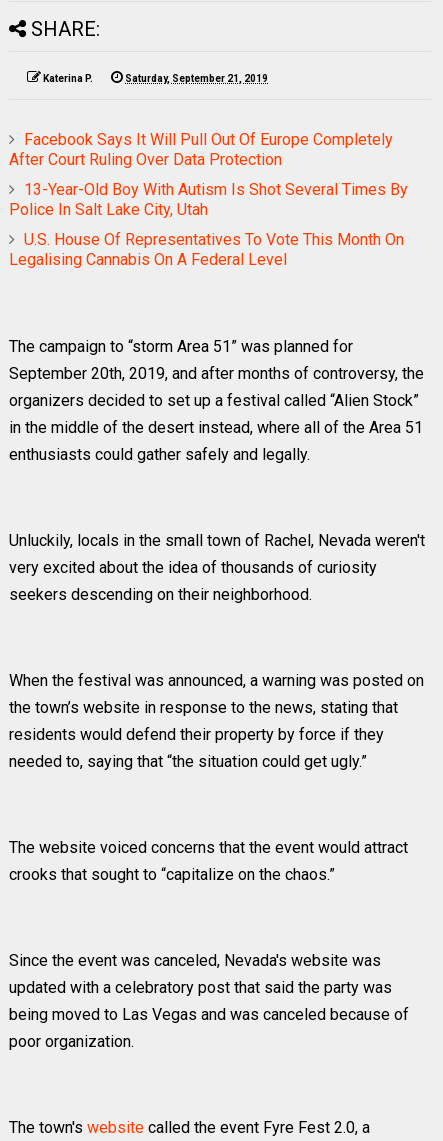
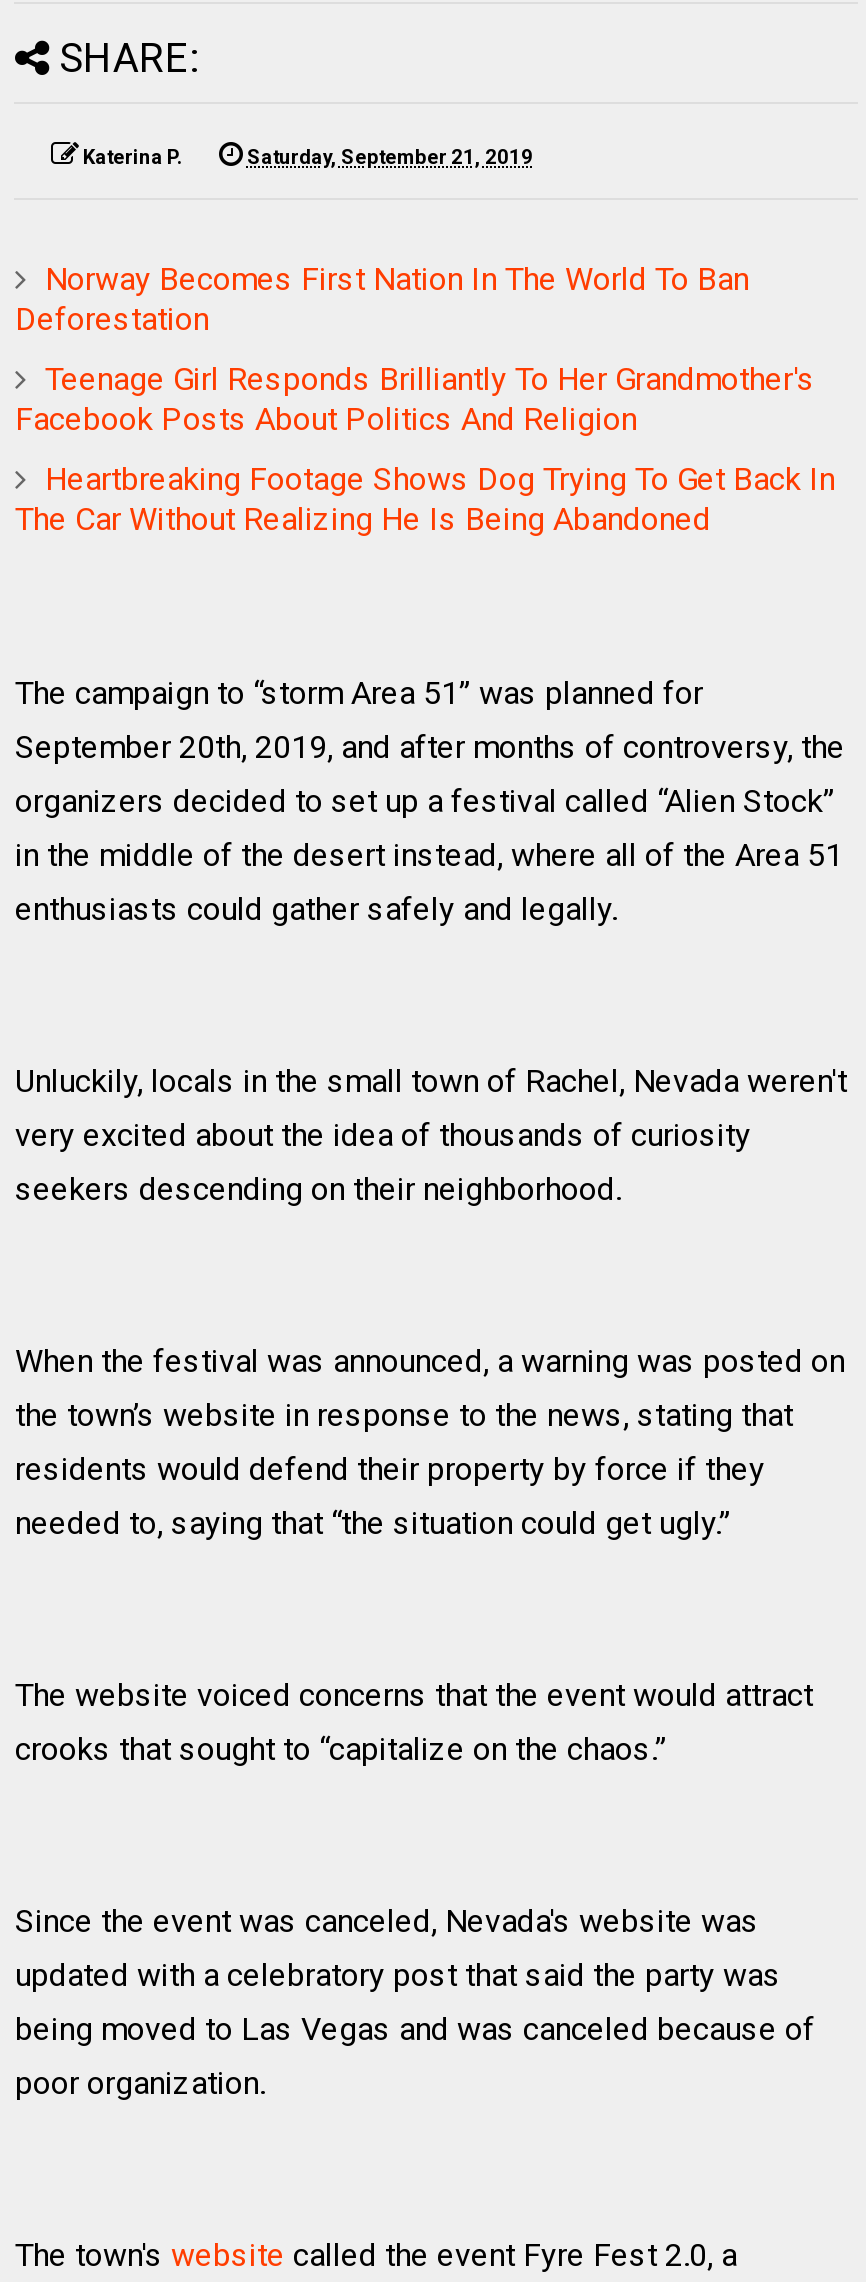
- Facebook Says It Will Pull Out Of Europe Completely
- After Court Ruling Over Data Protection
+ Norway Becomes First Nation In The World To Ban
+ Deforestation

- 13-Year-Old Boy With Autism Is Shot Several Times By
- Police In Salt Lake City, Utah
+ Teenage Girl Responds Brilliantly To Her Grandmother's
+ Facebook Posts About Politics And Religion

- U.S. House Of Representatives To Vote This Month On
- Legalising Cannabis On A Federal Level
+ Heartbreaking Footage Shows Dog Trying To Get Back In
+ The Car Without Realizing He Is Being Abandoned
